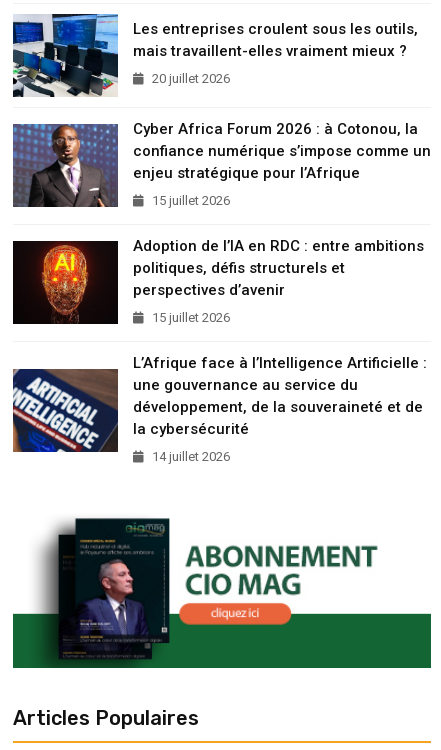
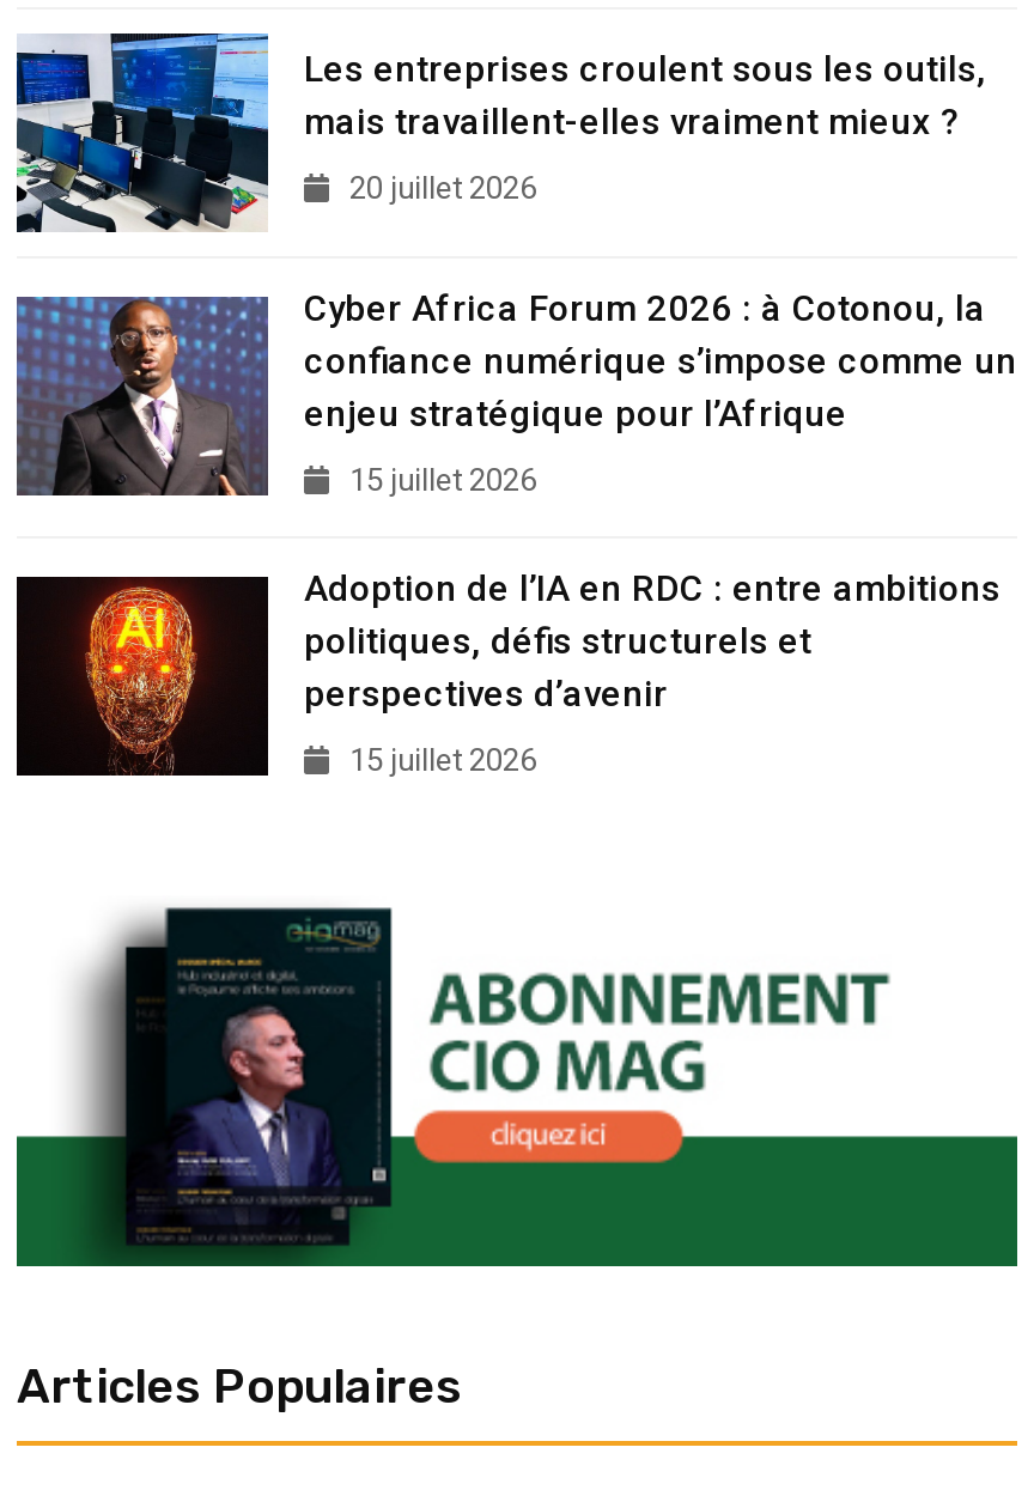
- [image]
- L’Afrique face à l’Intelligence Artificielle :
- une gouvernance au service du
- développement, de la souveraineté et de
- la cybersécurité
- 14 juillet 2026
